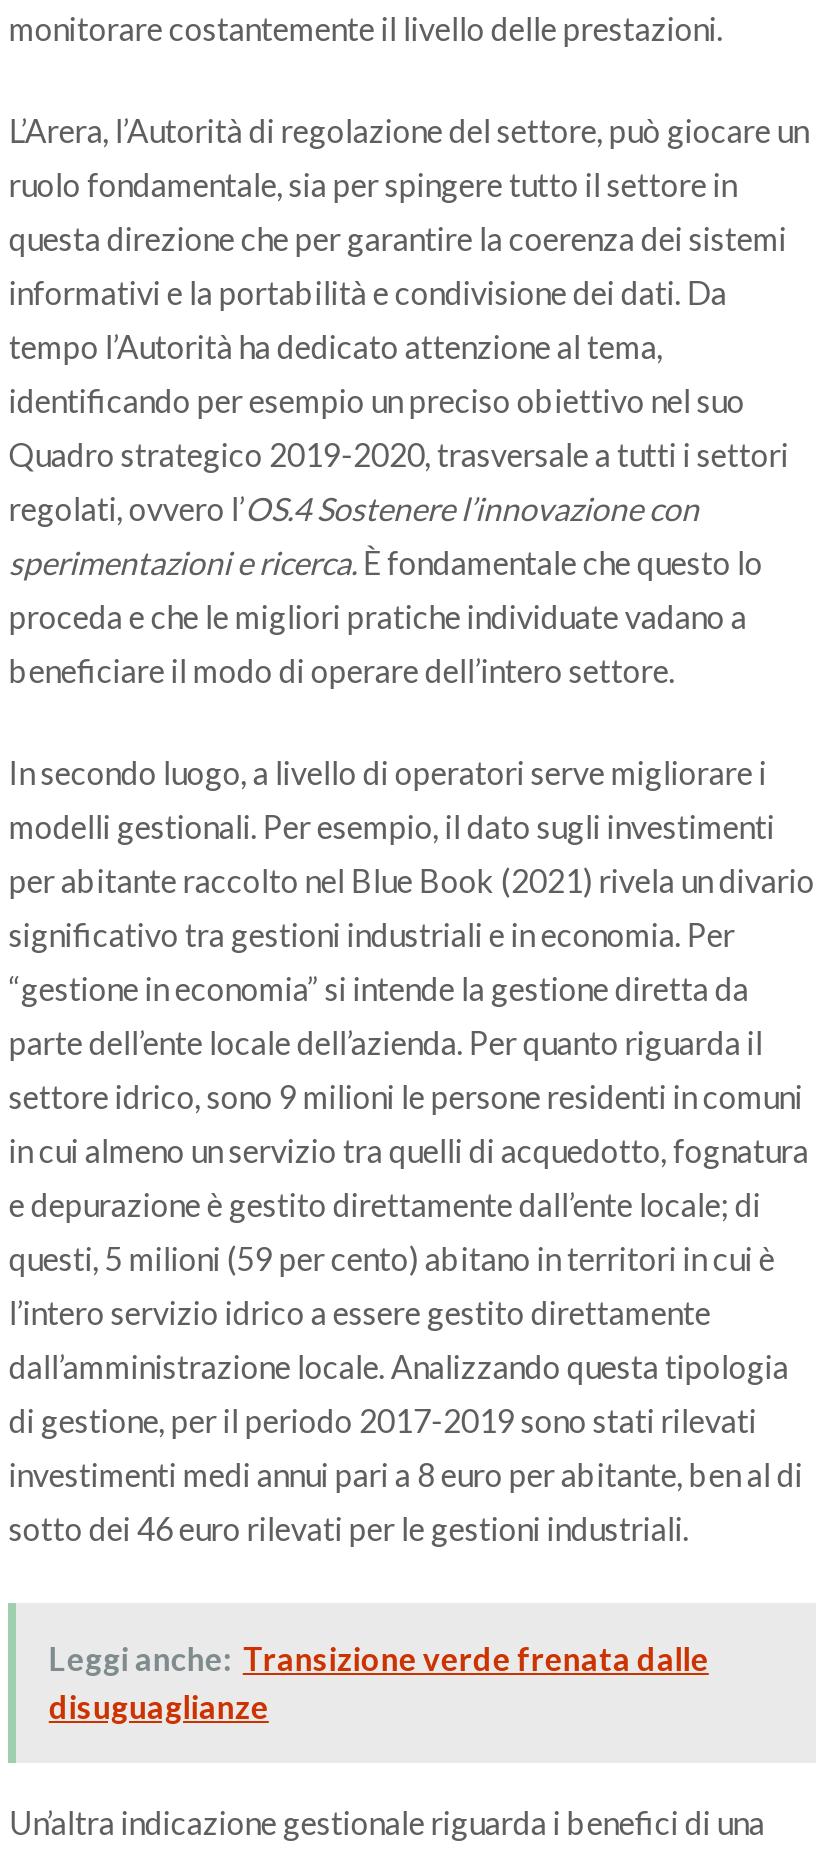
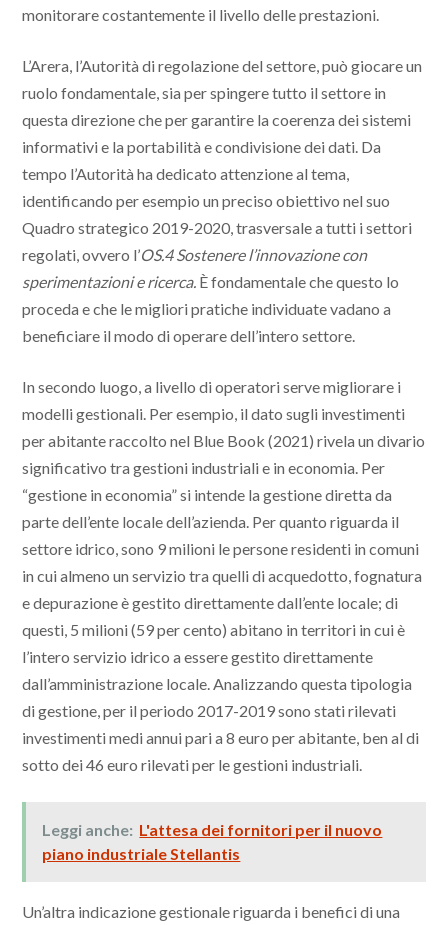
- Leggi anche: Transizione verde frenata dalle
- disuguaglianze
+ Leggi anche: L'attesa dei fornitori per il nuovo
+ piano industriale Stellantis
